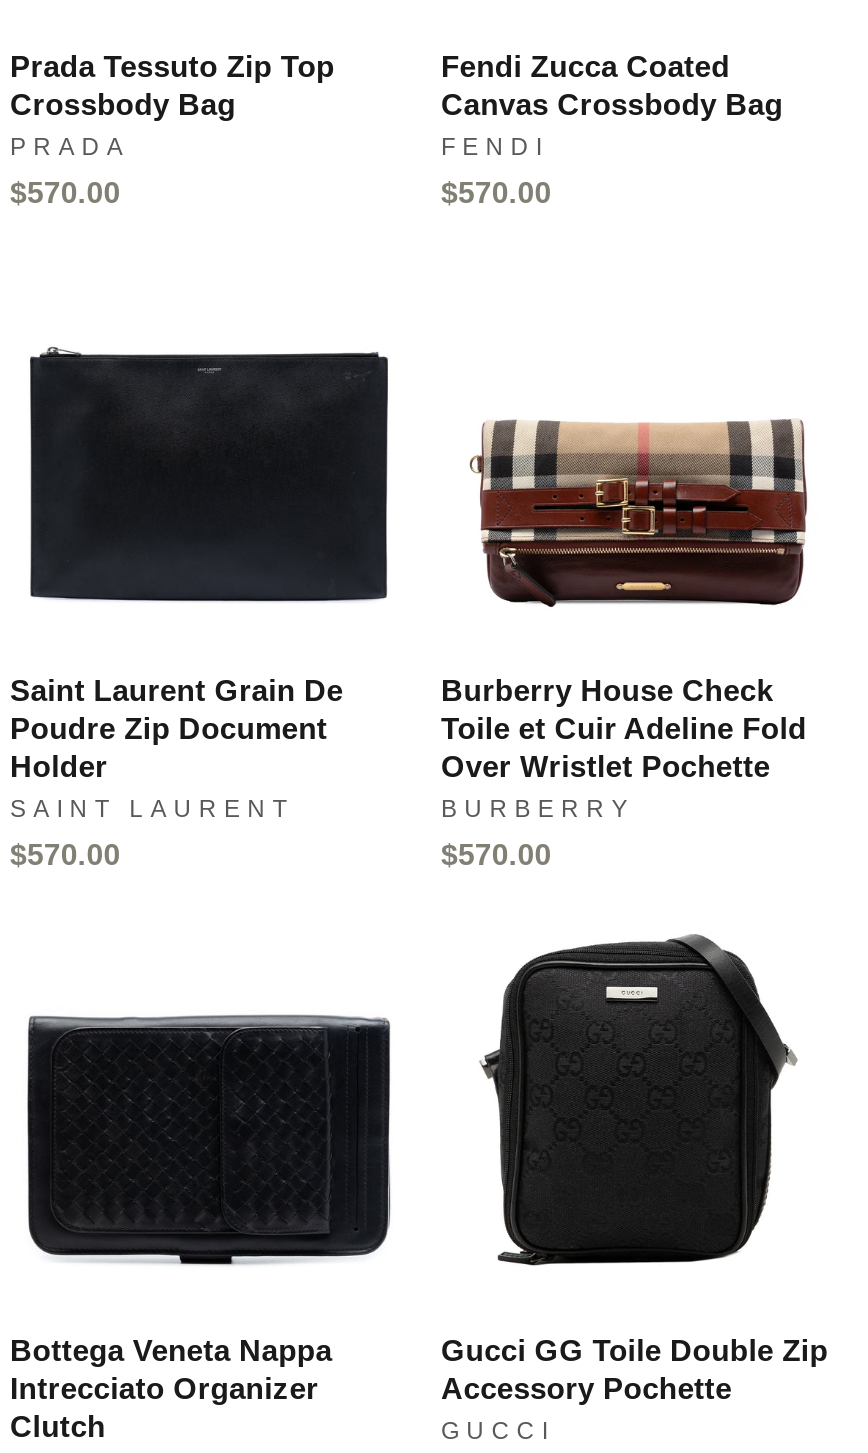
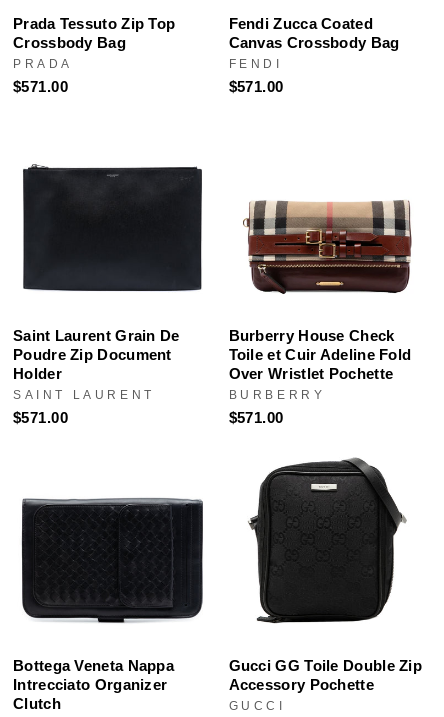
- $570.00
+ $571.00

- $570.00
+ $571.00

- $570.00
+ $571.00

- $570.00
+ $571.00
